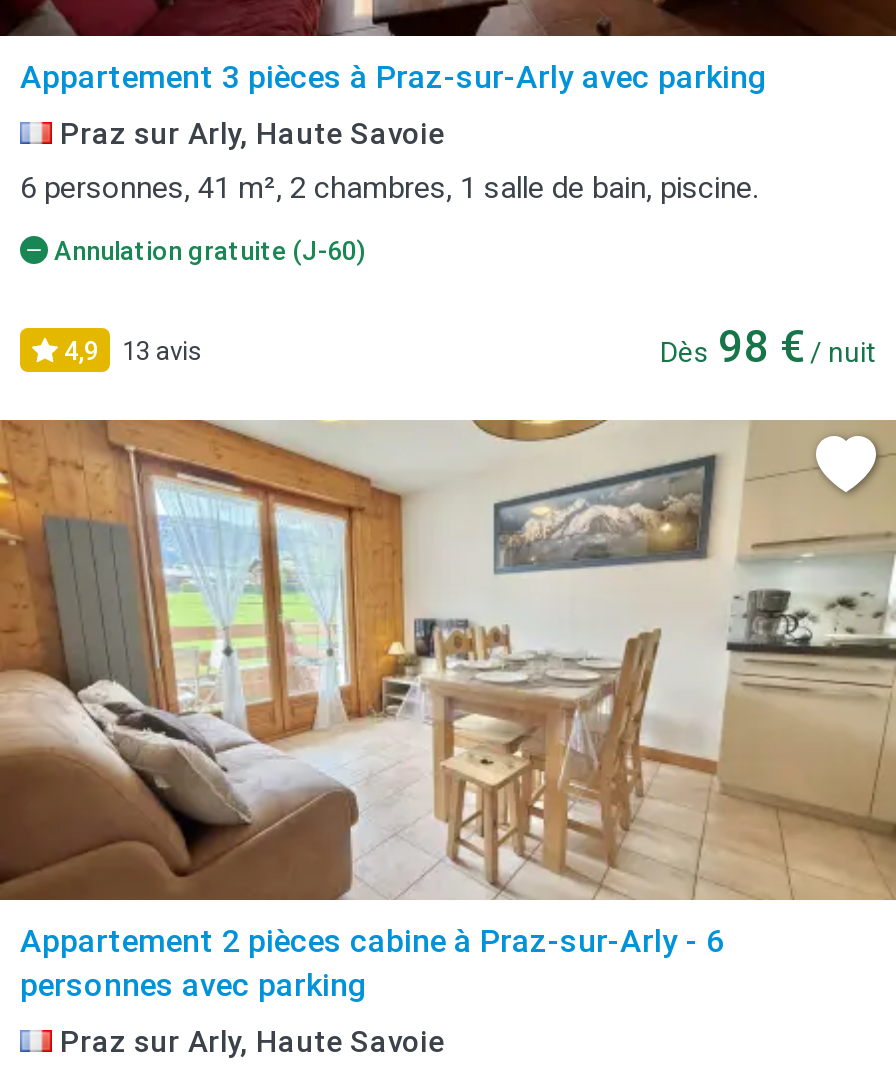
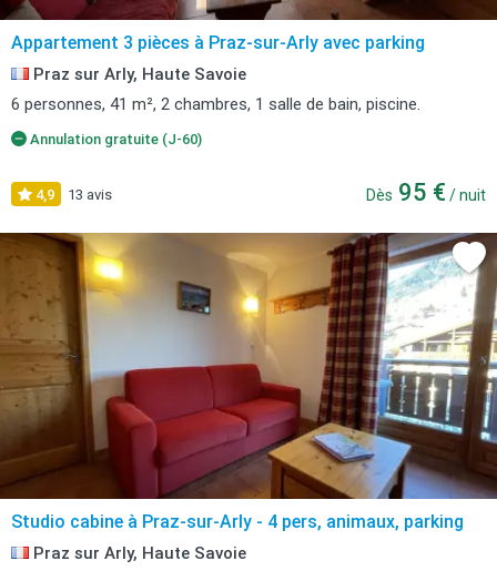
- Dès 98 €/ nuit
+ Dès 95 €/ nuit

- [image]
- Appartement 2 pièces cabine à Praz-sur-Arly - 6
- personnes avec parking
+ [image]
+ Studio cabine à Praz-sur-Arly - 4 pers, animaux, parking
